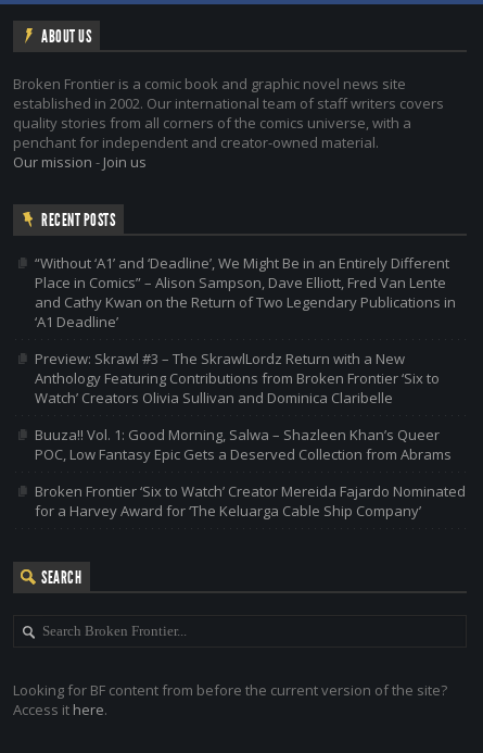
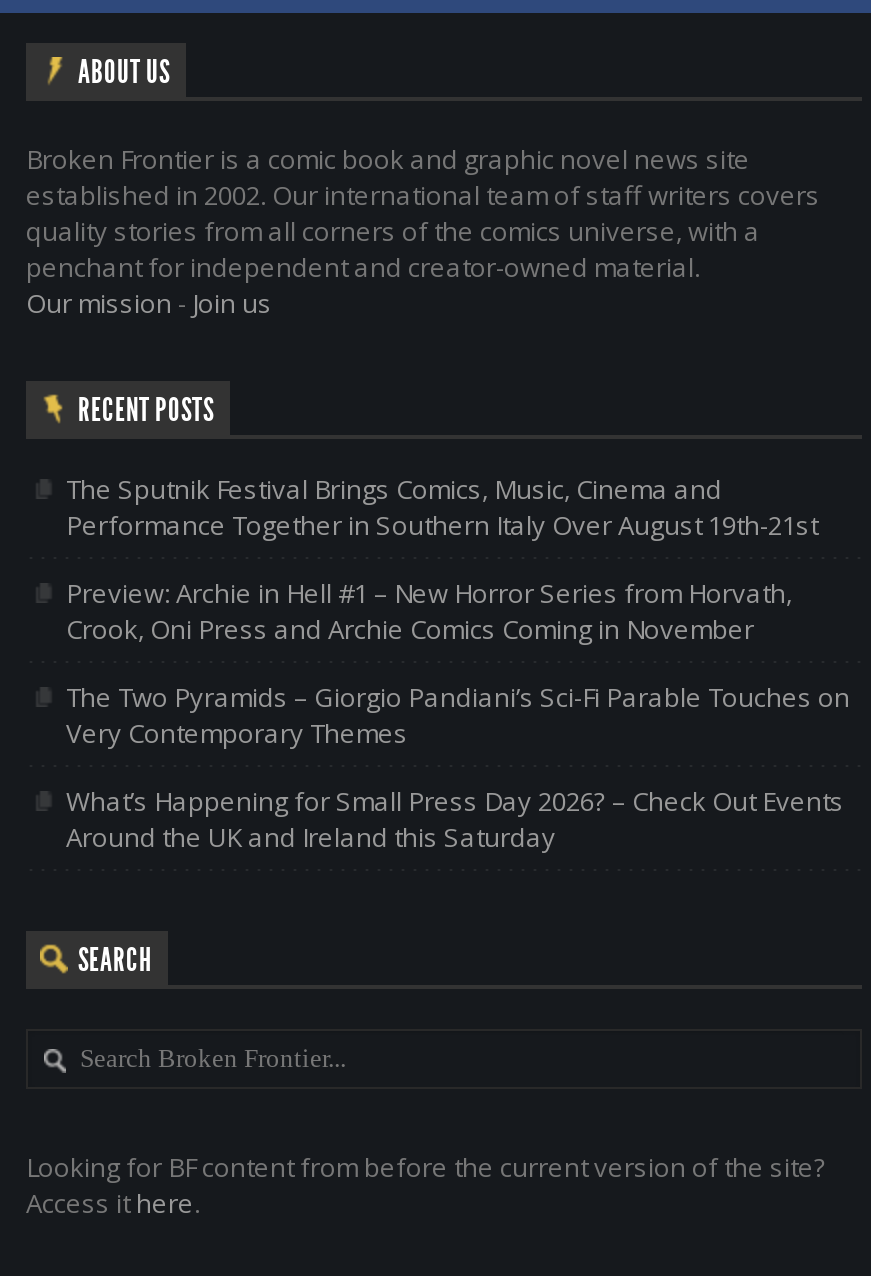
- “Without ‘A1’ and ‘Deadline’, We Might Be in an Entirely Different
- Place in Comics” – Alison Sampson, Dave Elliott, Fred Van Lente
- and Cathy Kwan on the Return of Two Legendary Publications in
- ‘A1 Deadline’
+ The Sputnik Festival Brings Comics, Music, Cinema and
+ Performance Together in Southern Italy Over August 19th-21st

- Preview: Skrawl #3 – The SkrawlLordz Return with a New
- Anthology Featuring Contributions from Broken Frontier ‘Six to
- Watch’ Creators Olivia Sullivan and Dominica Claribelle
+ Preview: Archie in Hell #1 – New Horror Series from Horvath,
+ Crook, Oni Press and Archie Comics Coming in November

- Buuza!! Vol. 1: Good Morning, Salwa – Shazleen Khan’s Queer
- POC, Low Fantasy Epic Gets a Deserved Collection from Abrams
+ The Two Pyramids – Giorgio Pandiani’s Sci-Fi Parable Touches on
+ Very Contemporary Themes

- Broken Frontier ‘Six to Watch’ Creator Mereida Fajardo Nominated
- for a Harvey Award for ‘The Keluarga Cable Ship Company’
+ What’s Happening for Small Press Day 2026? – Check Out Events
+ Around the UK and Ireland this Saturday
